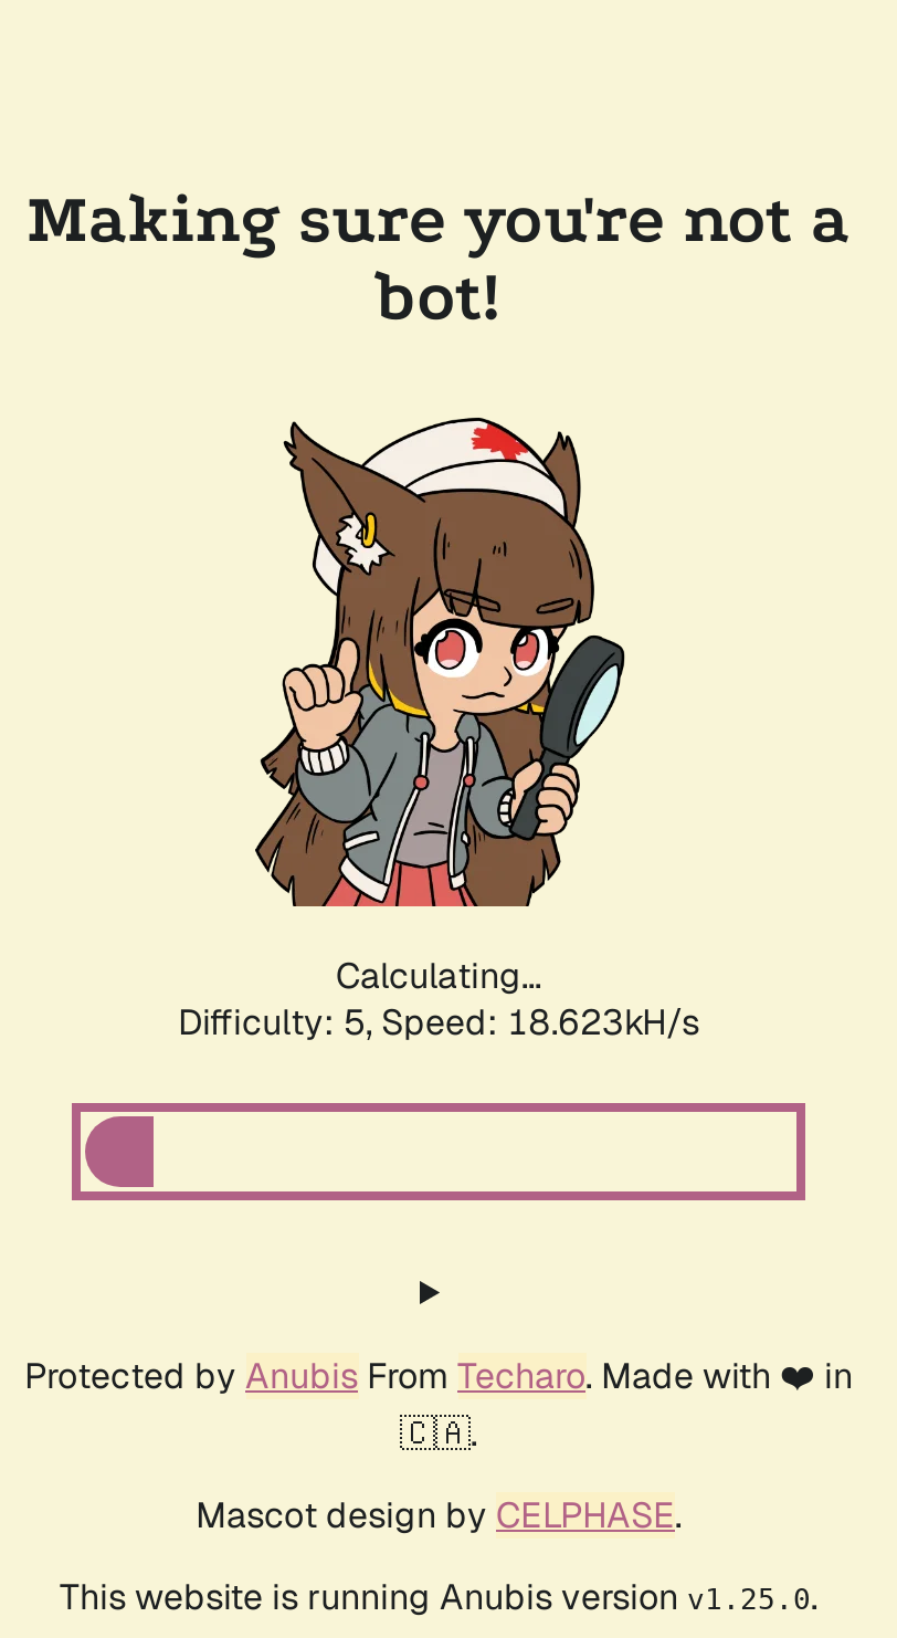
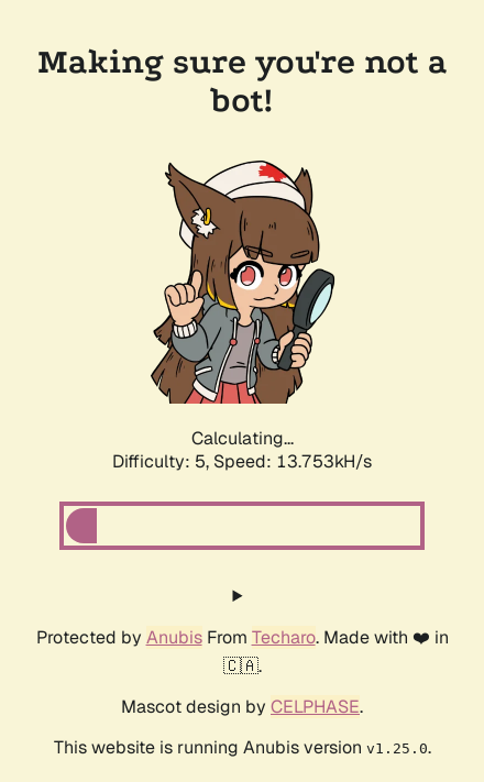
- Difficulty: 5, Speed: 18.623kH/s
+ Difficulty: 5, Speed: 13.753kH/s
